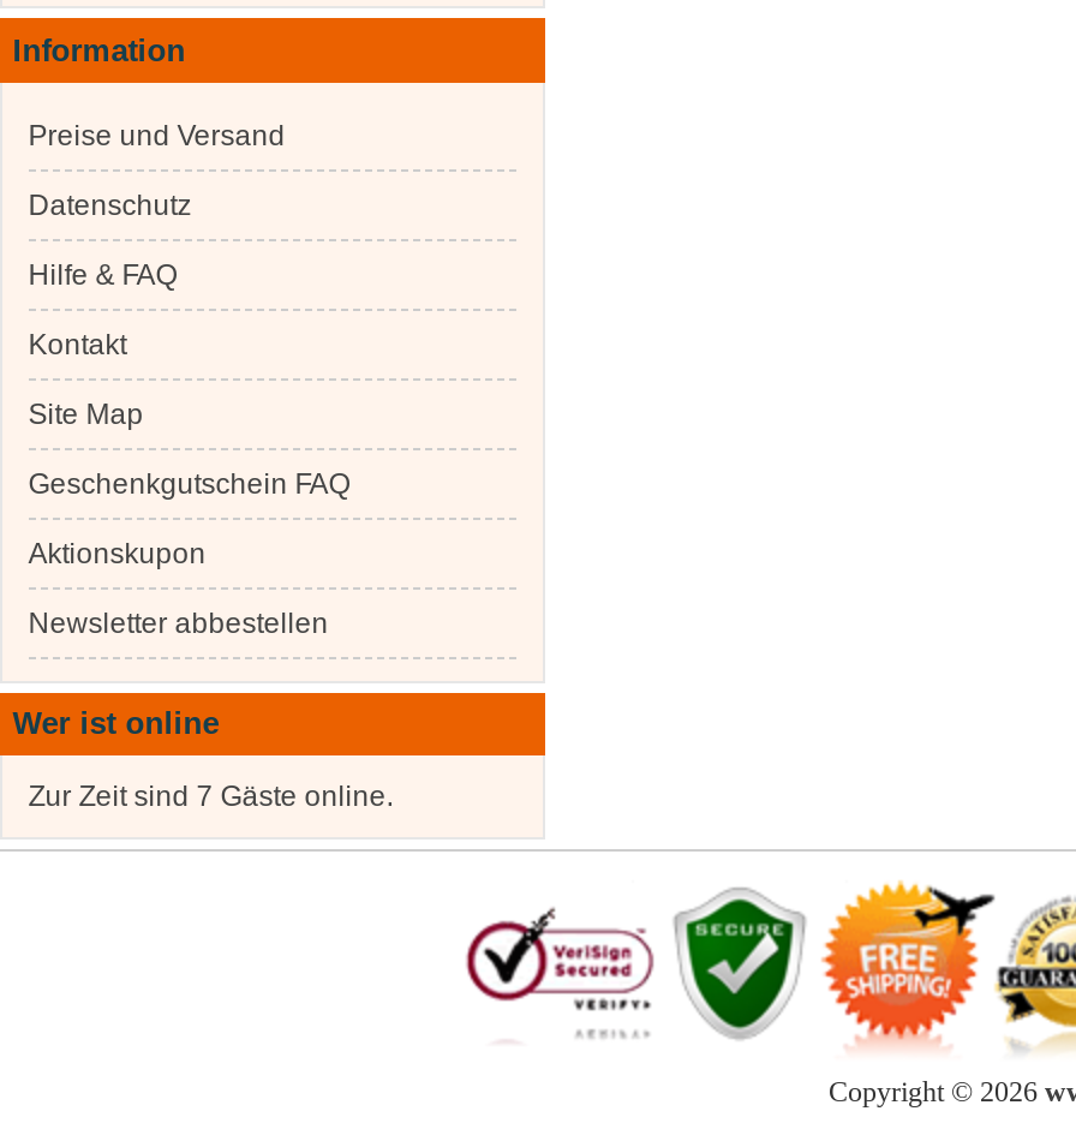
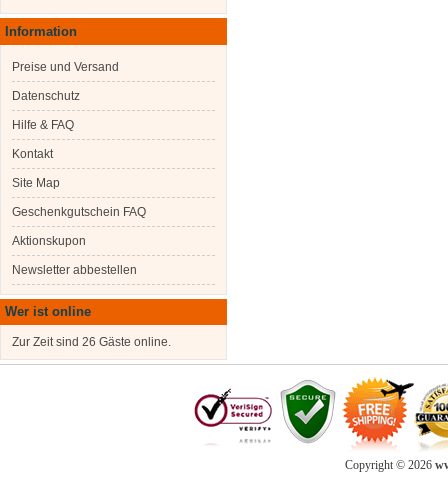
- Zur Zeit sind 7 Gäste online.
+ Zur Zeit sind 26 Gäste online.
